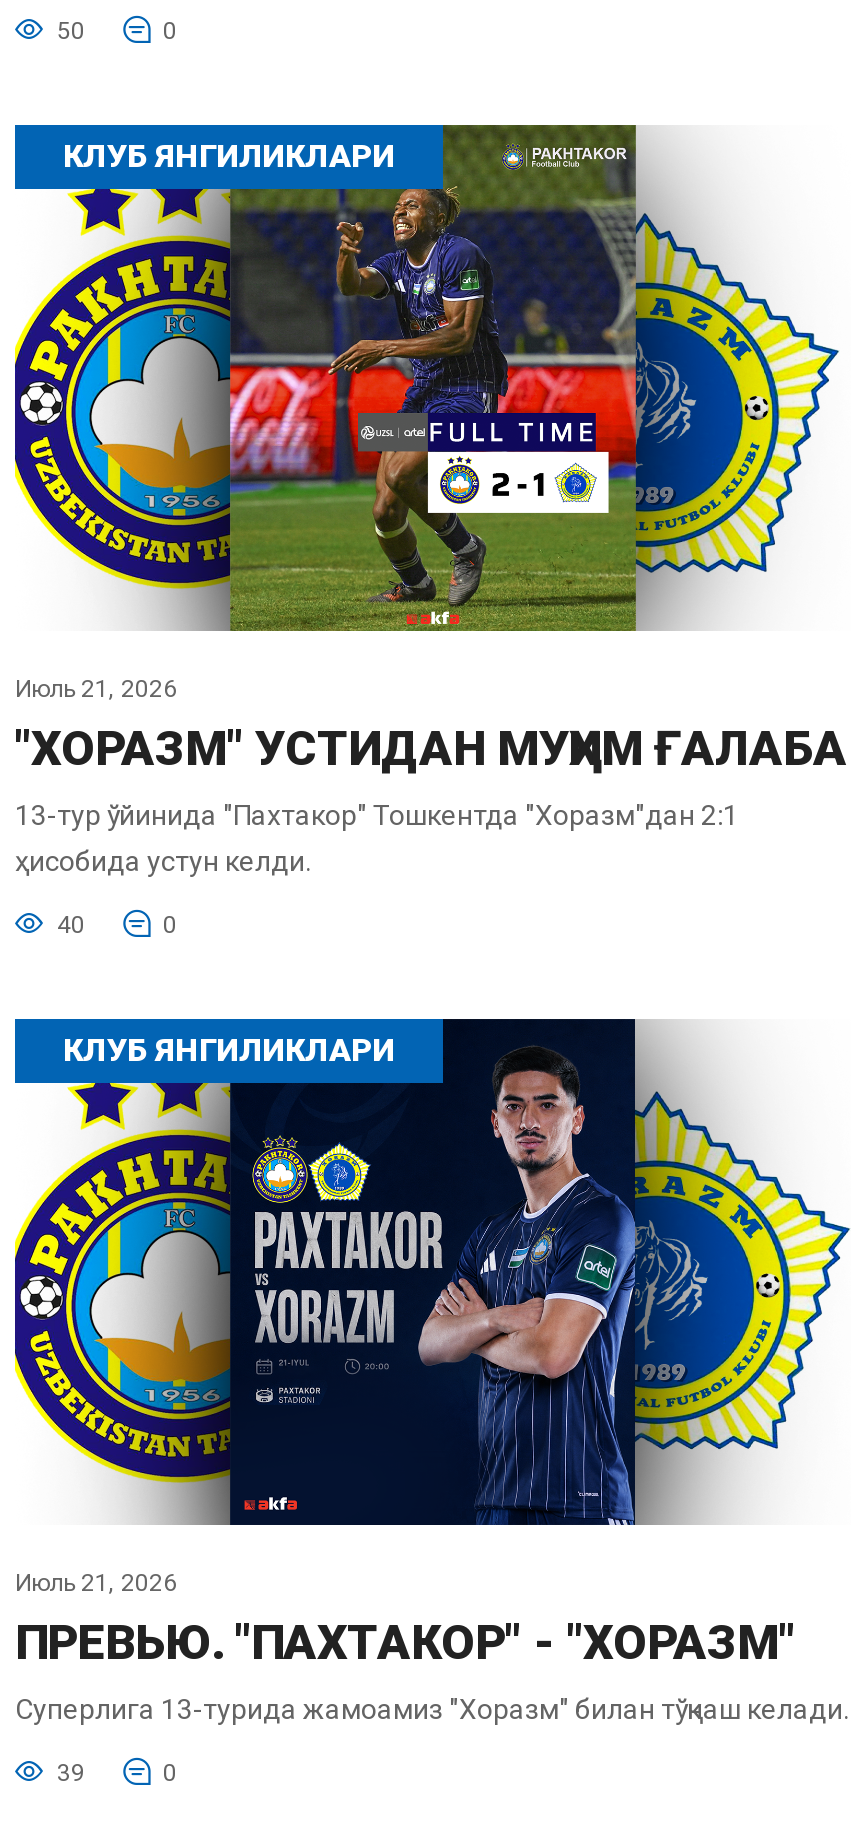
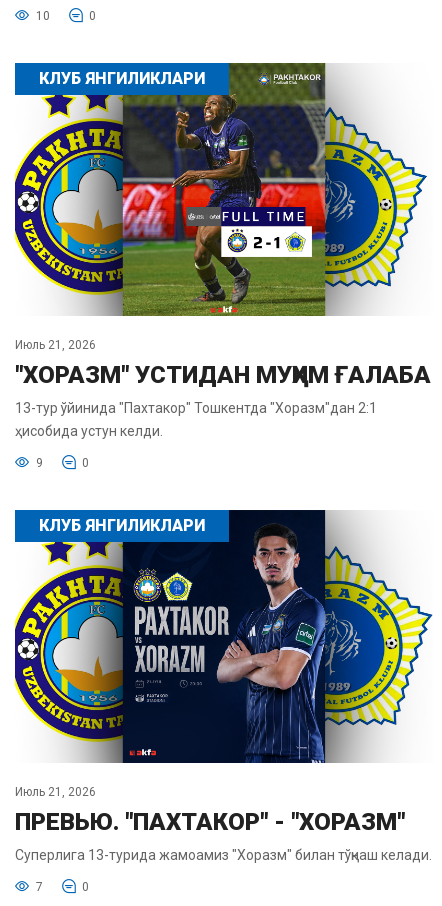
- 50
+ 10

- 40
+ 9

- 39
+ 7
